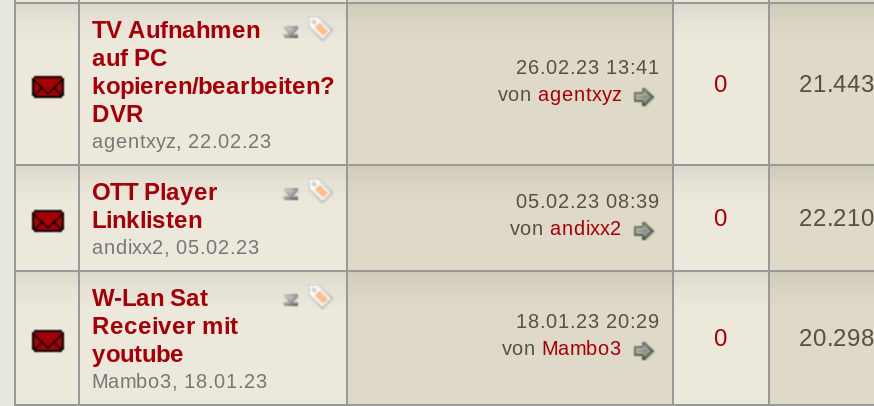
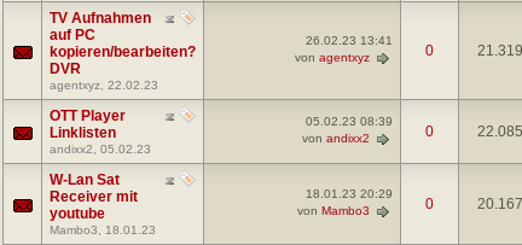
- 21.443
+ 21.319

- 22.210
+ 22.085

- 20.298
+ 20.167
